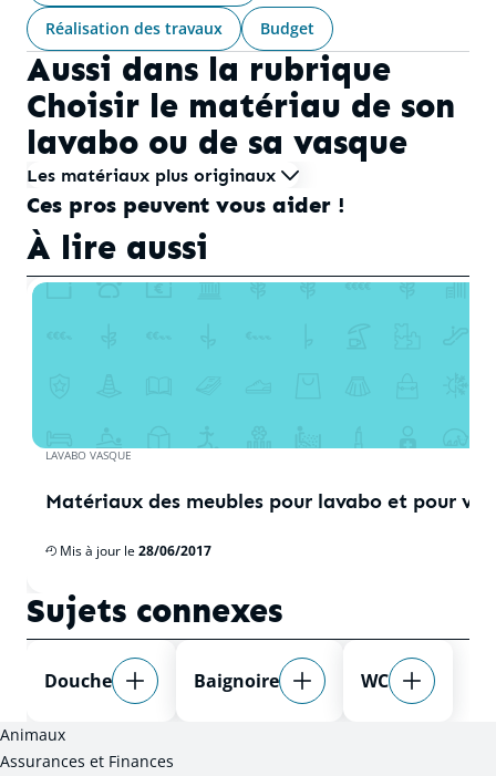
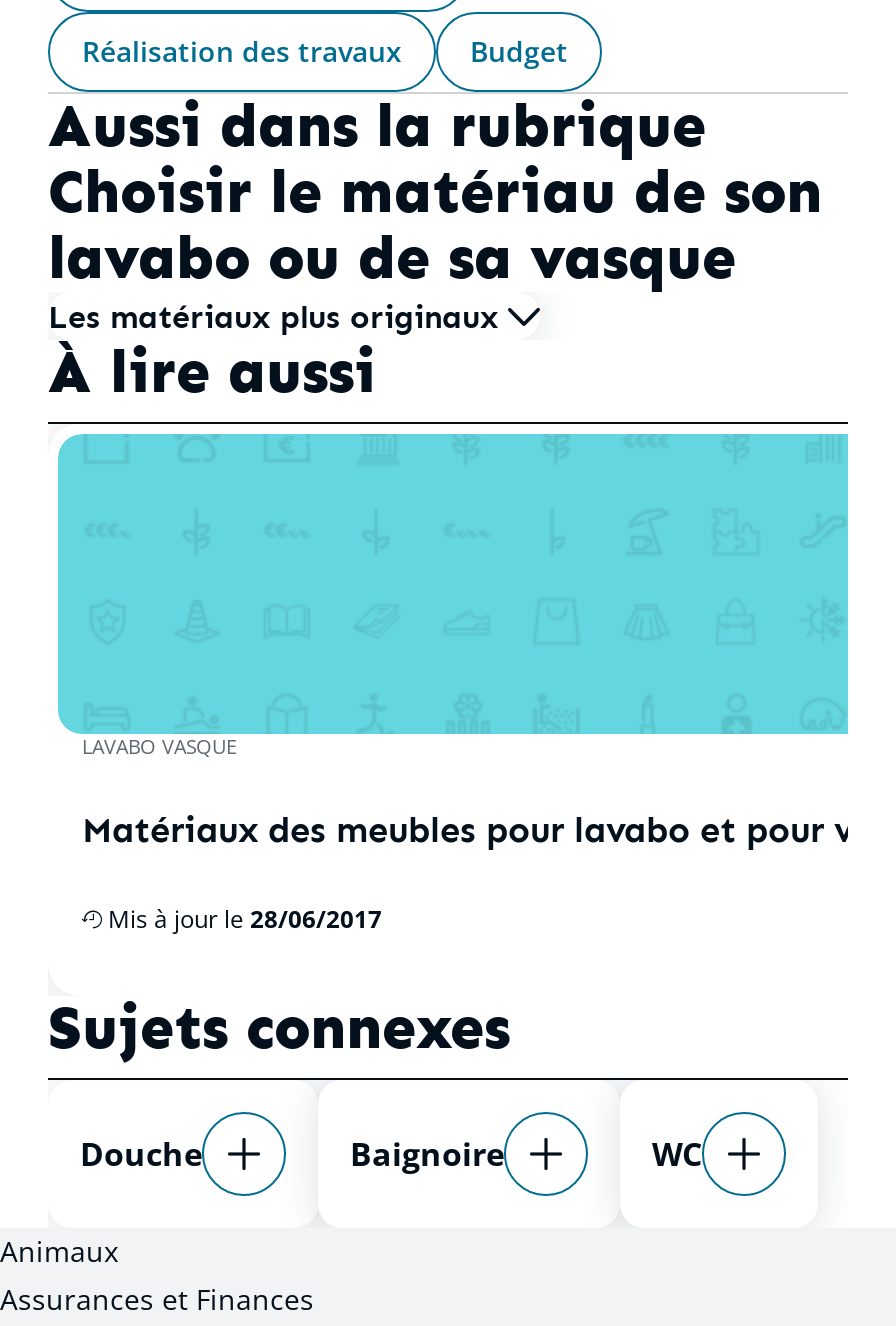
- Ces pros peuvent vous aider !
